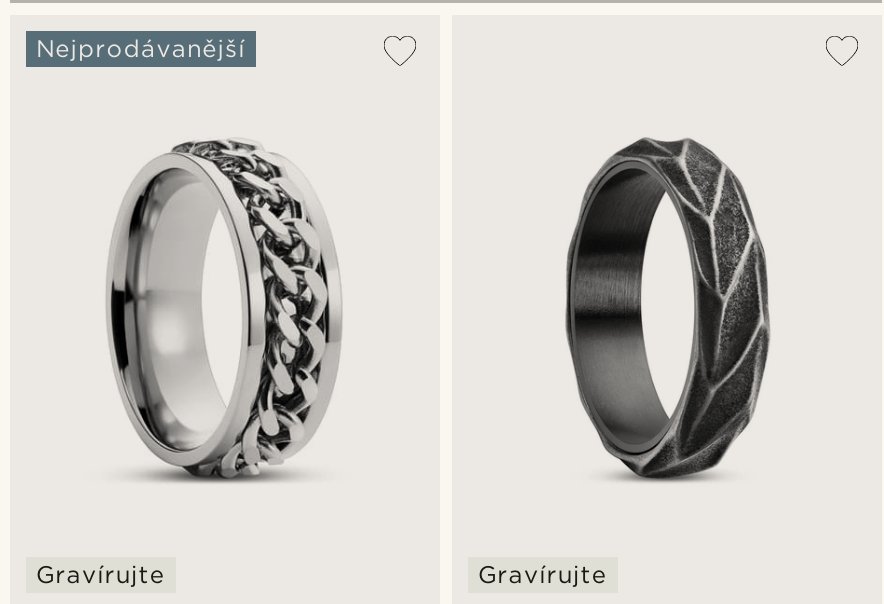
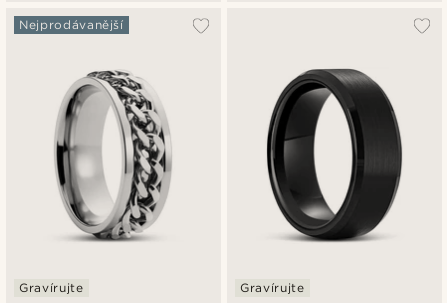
- [image]
+ [image]
